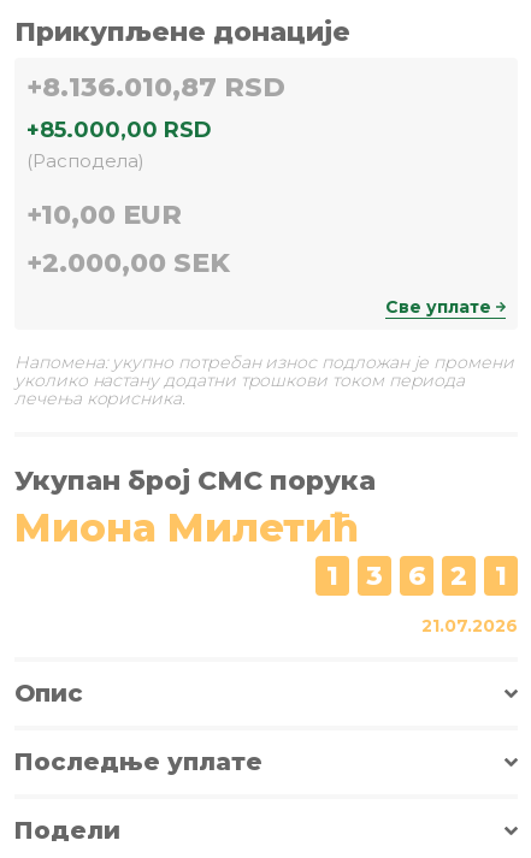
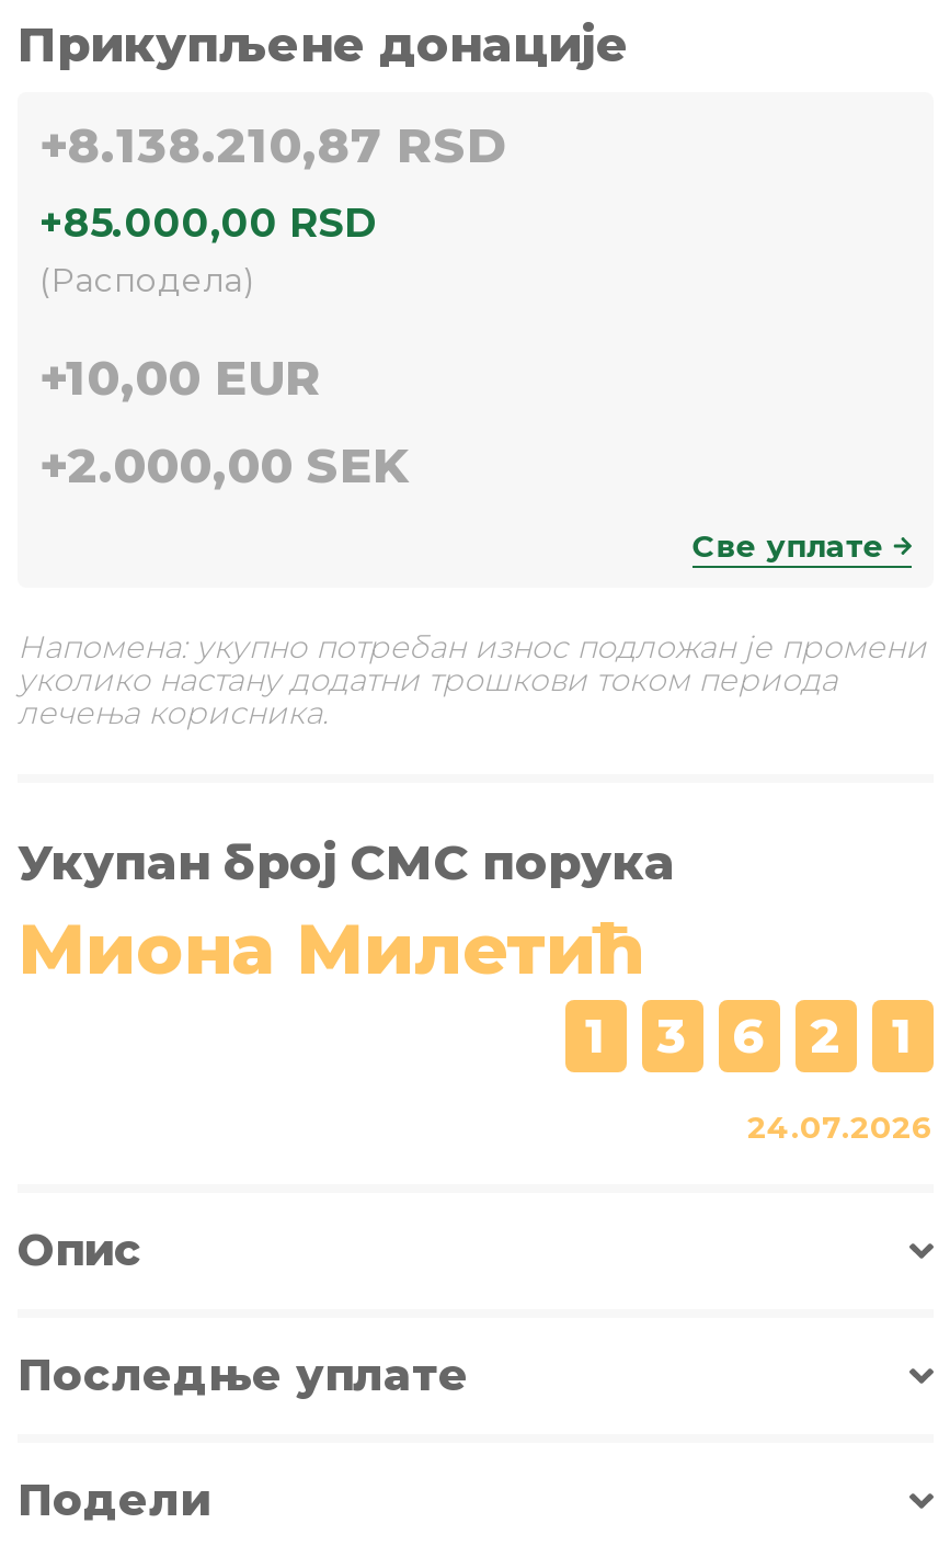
- +8.136.010,87 RSD
+ +8.138.210,87 RSD

- 21.07.2026
+ 24.07.2026
